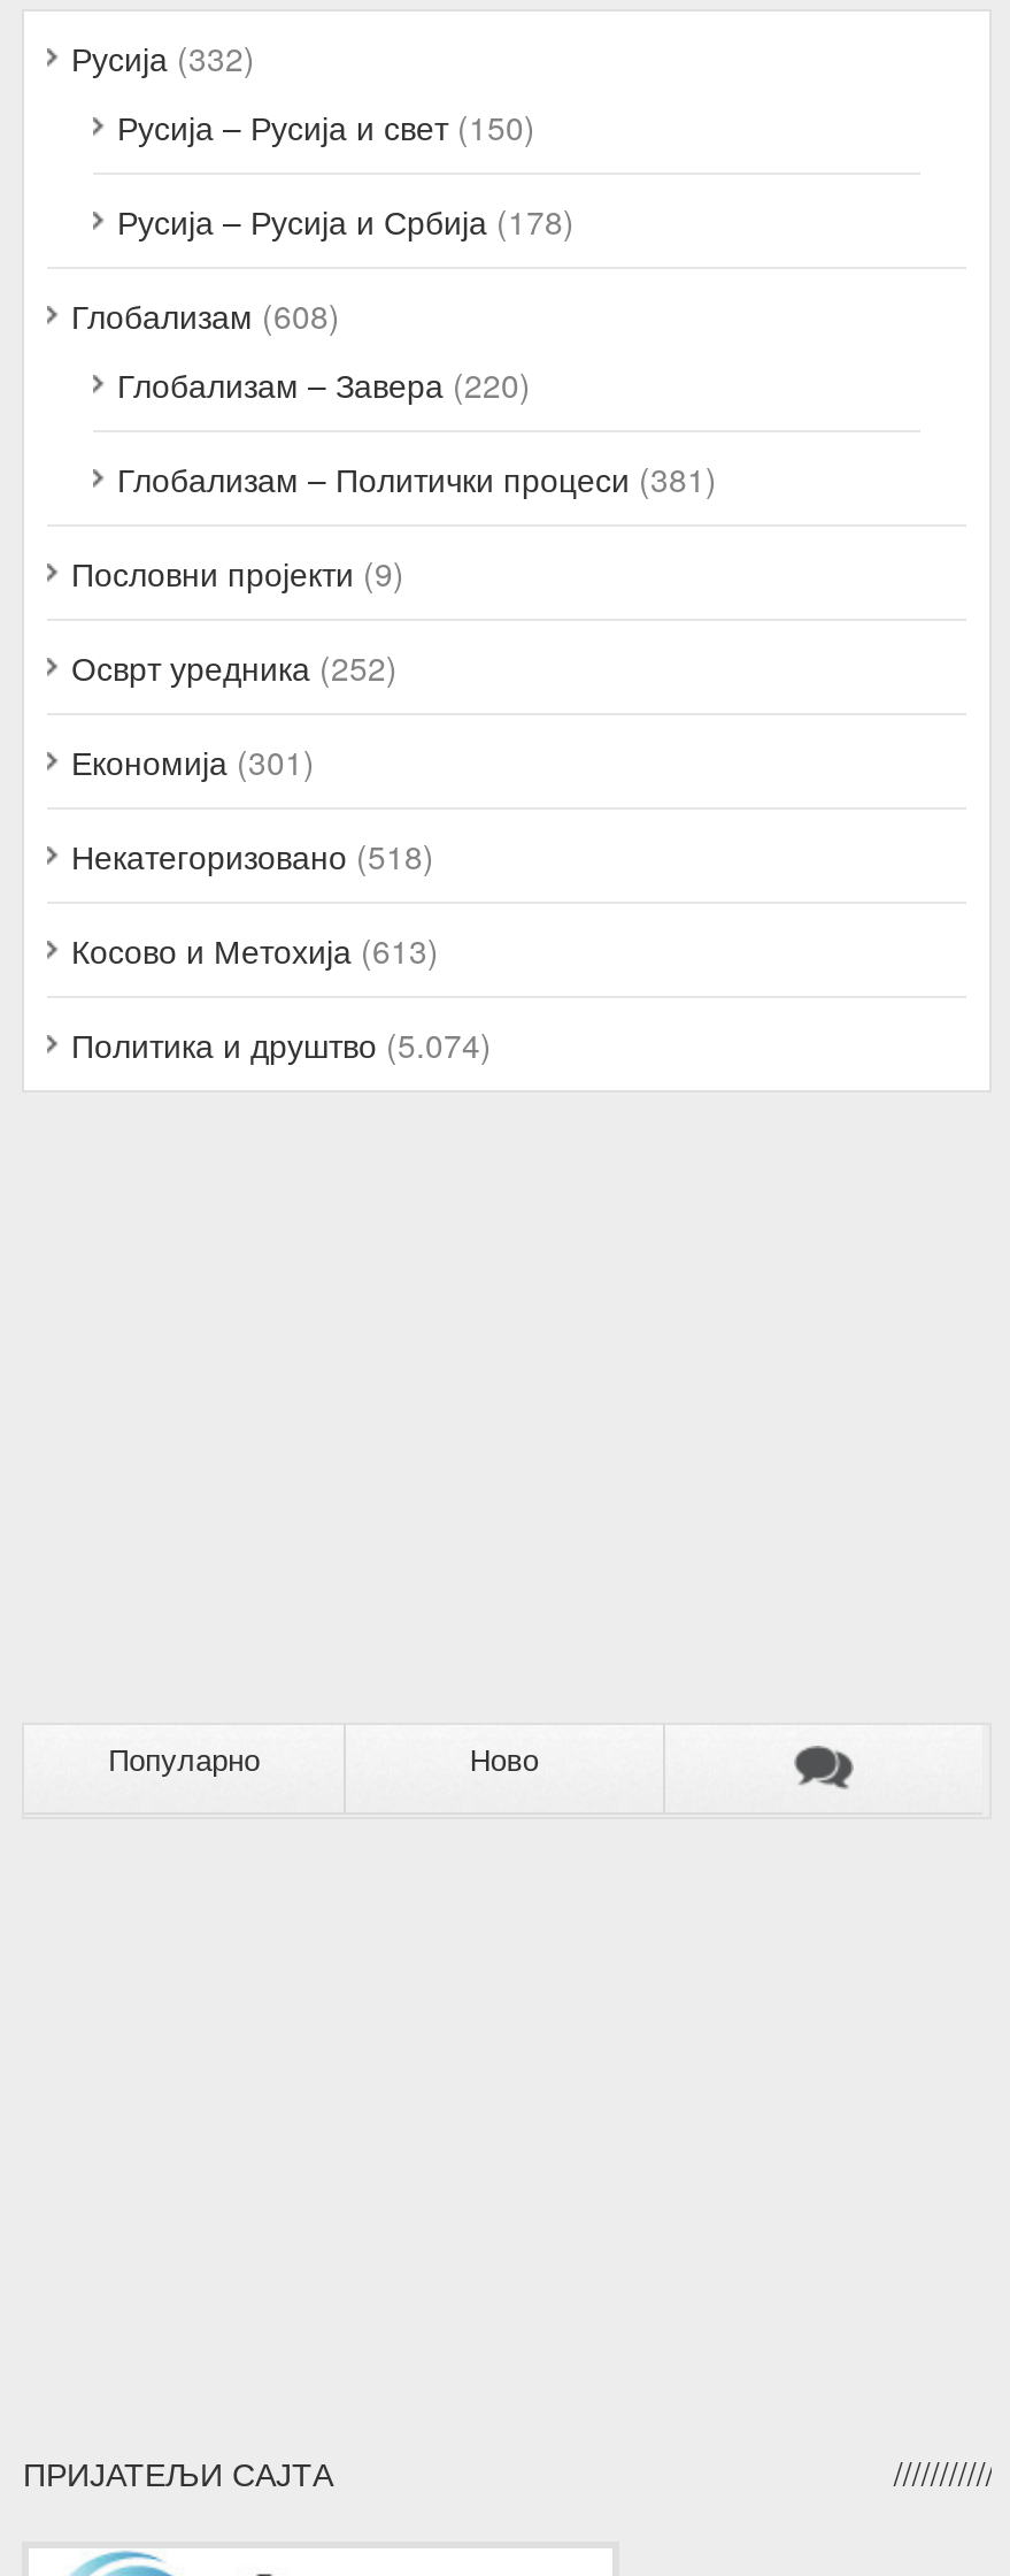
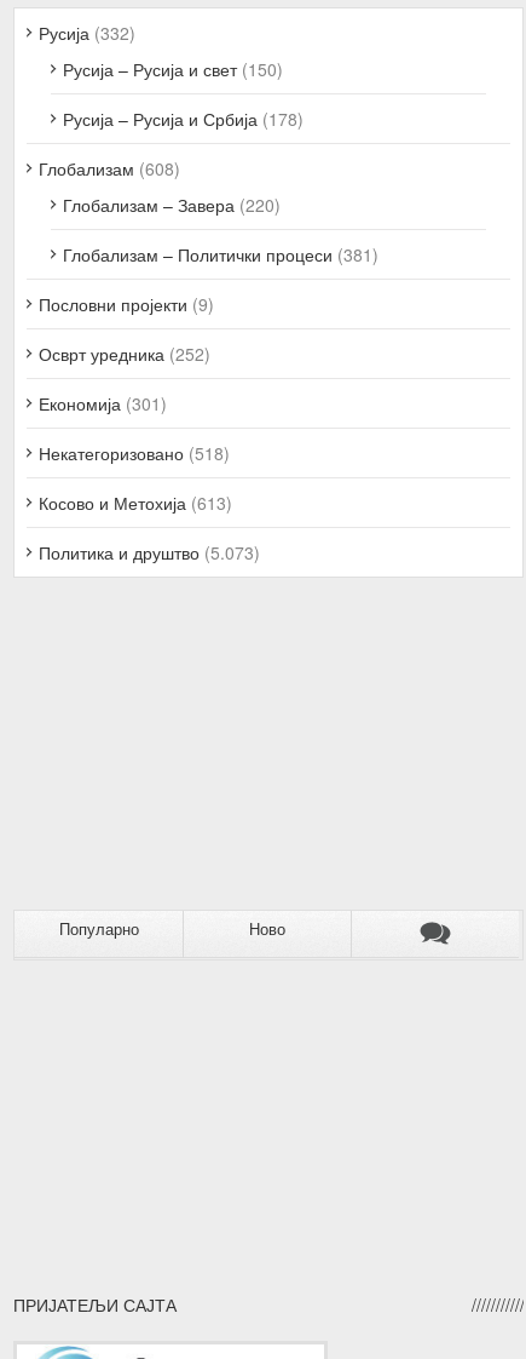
- Политика и друштво (5.074)
+ Политика и друштво (5.073)
